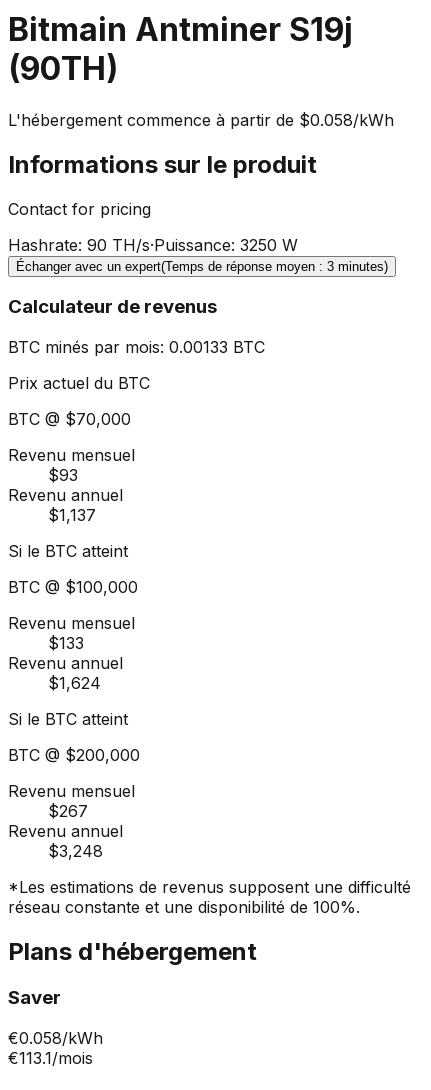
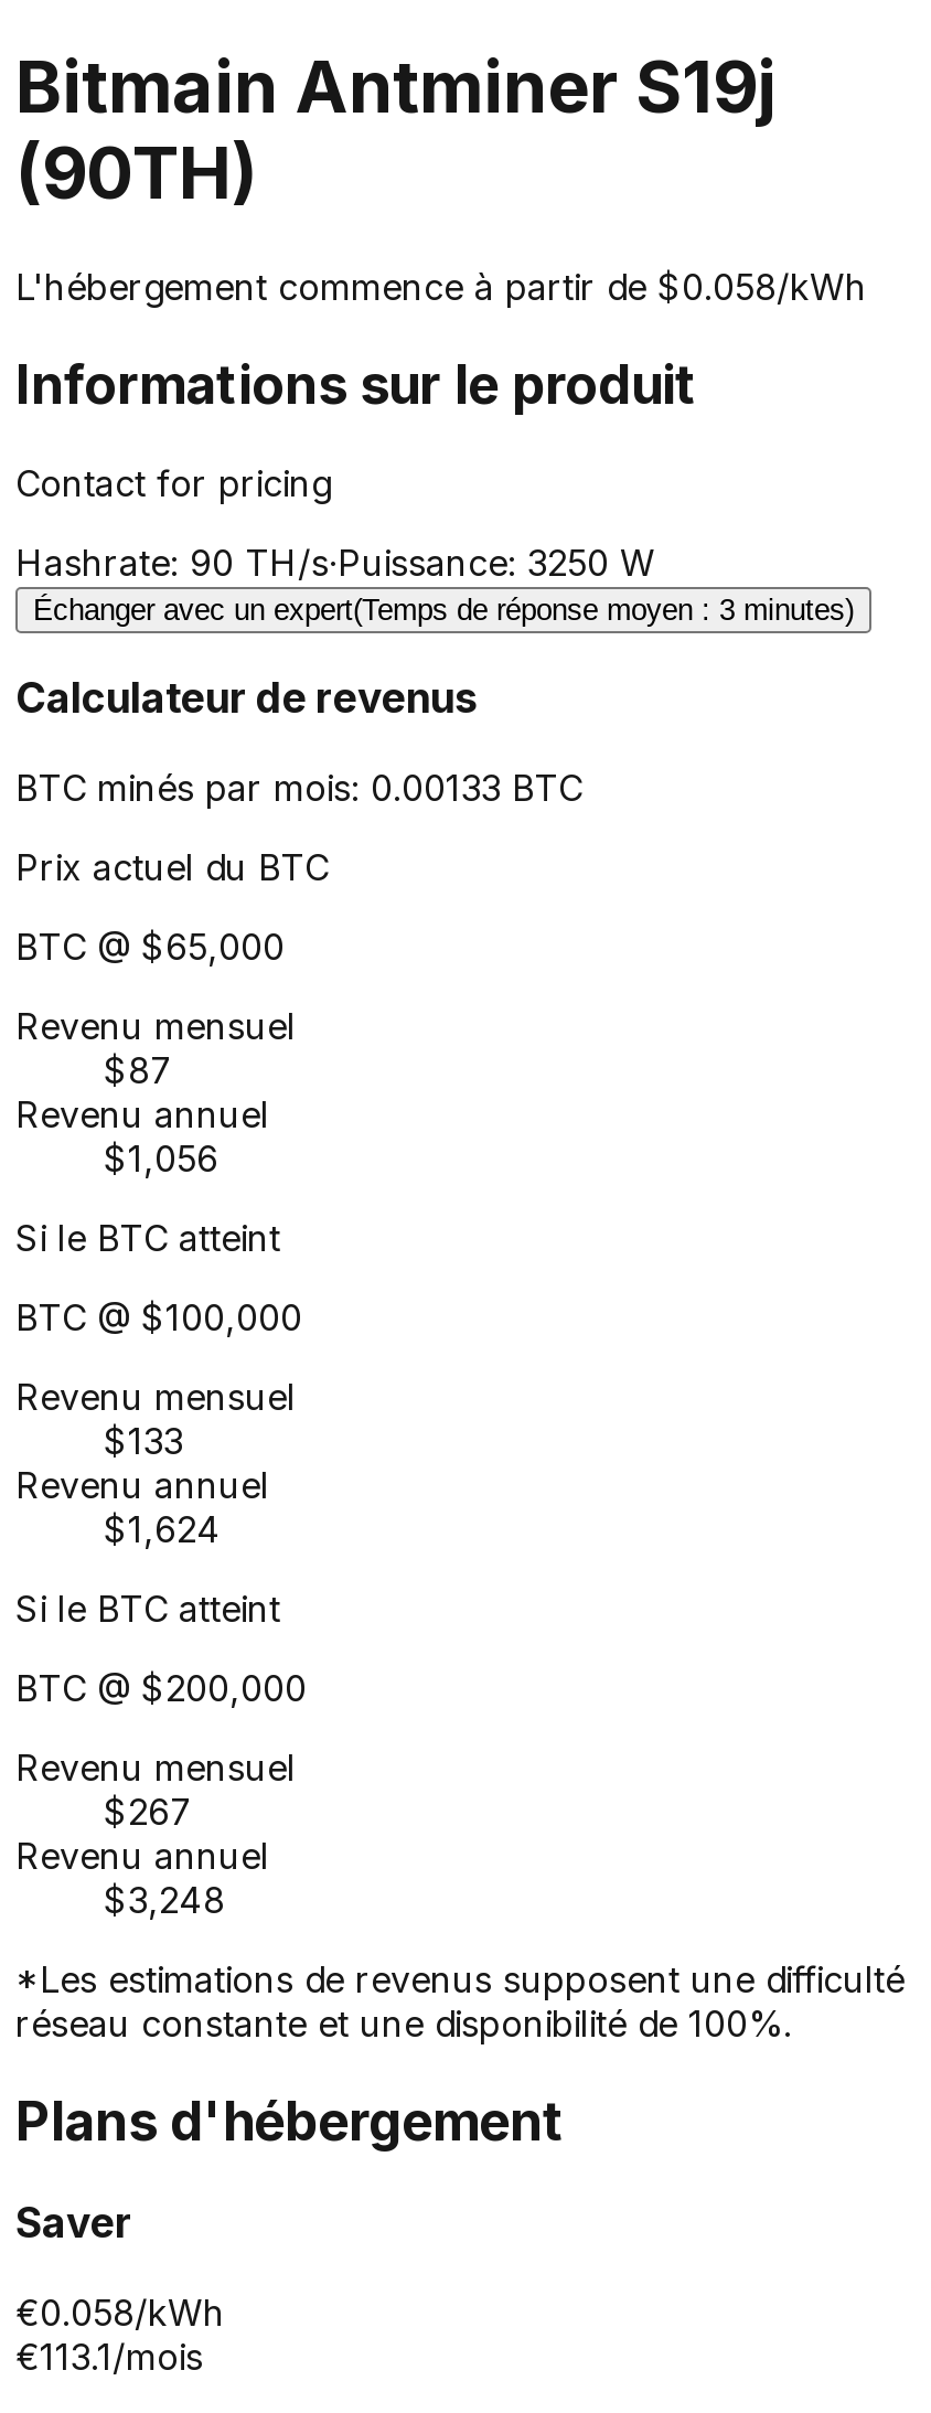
- BTC @ $70,000
+ BTC @ $65,000

- $93
+ $87

- $1,137
+ $1,056
